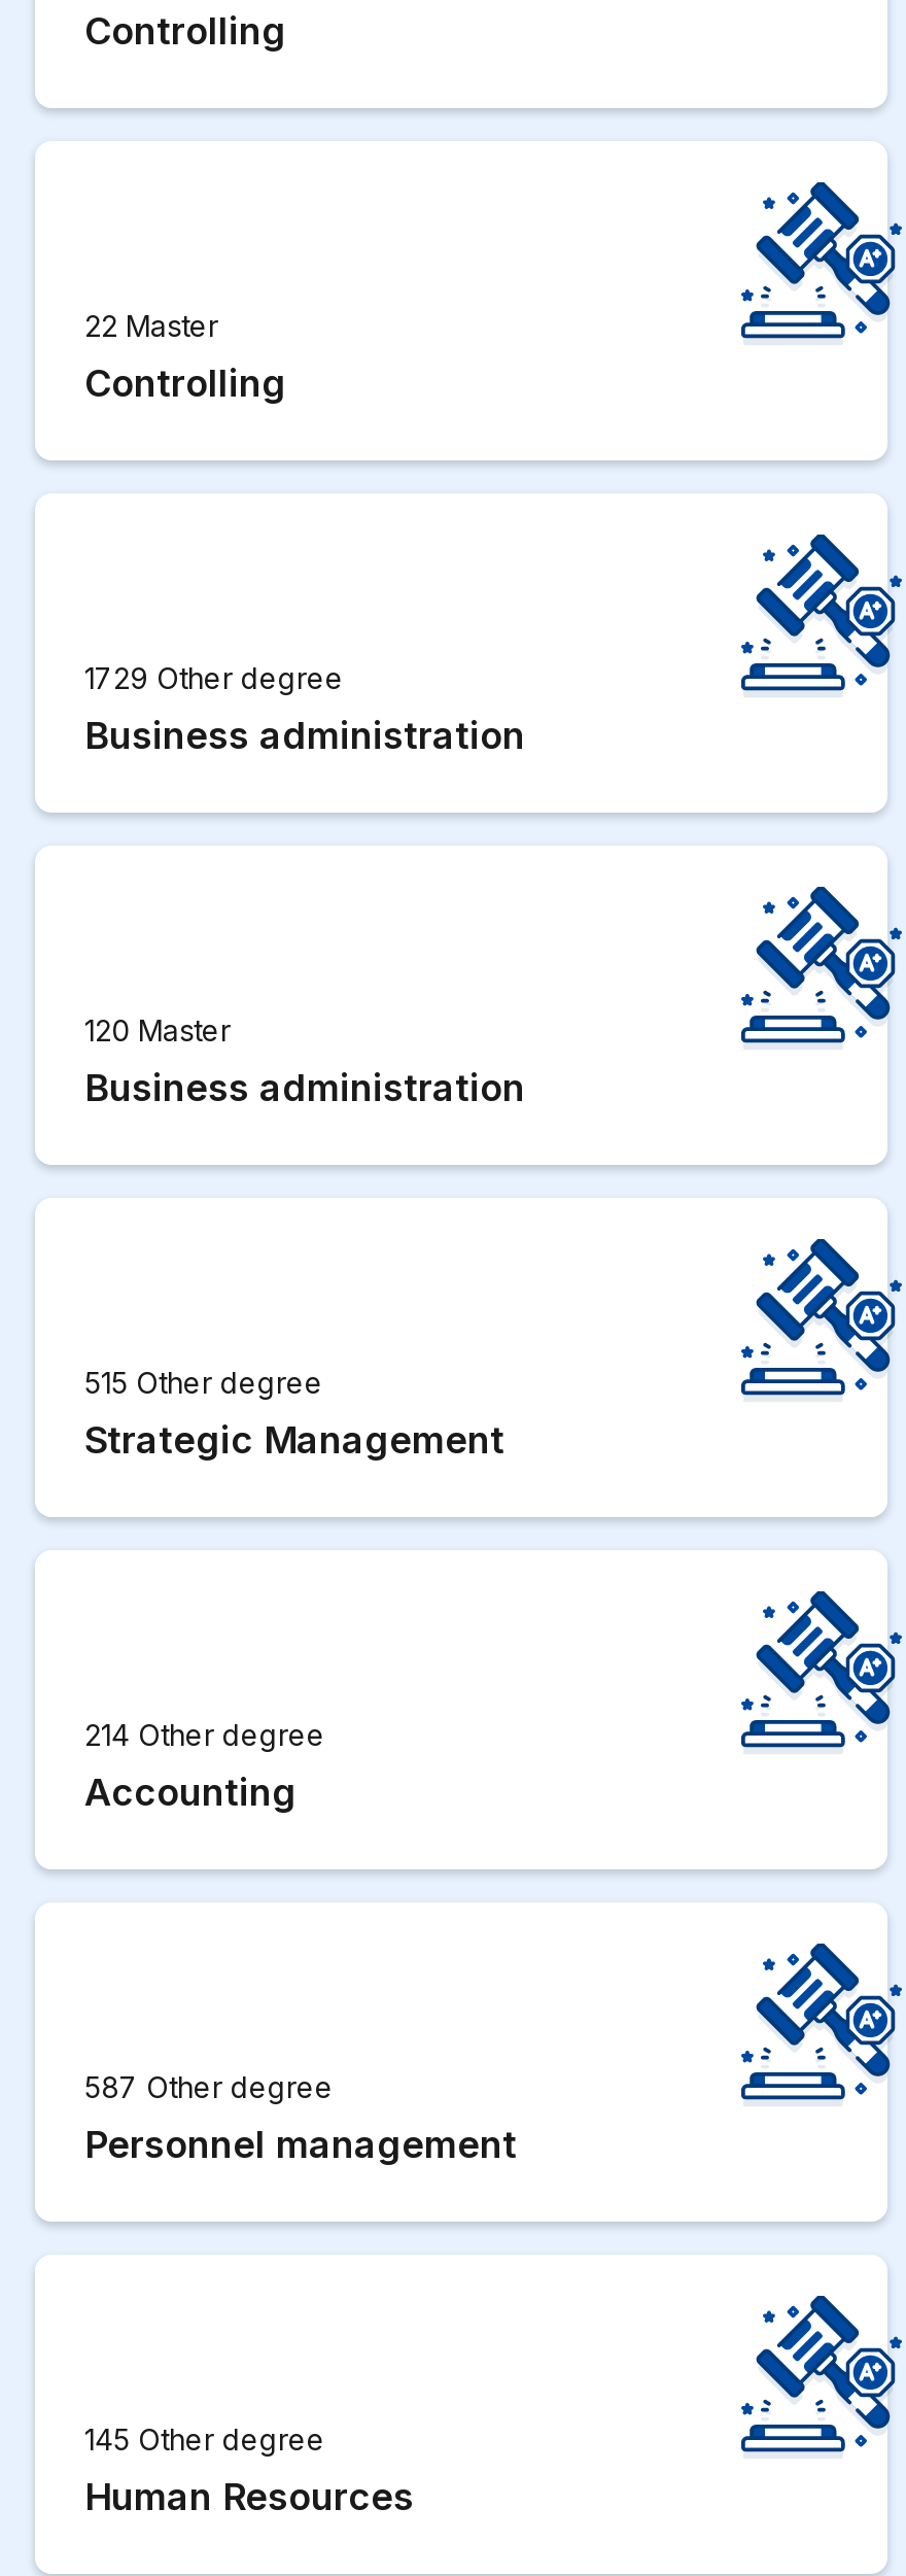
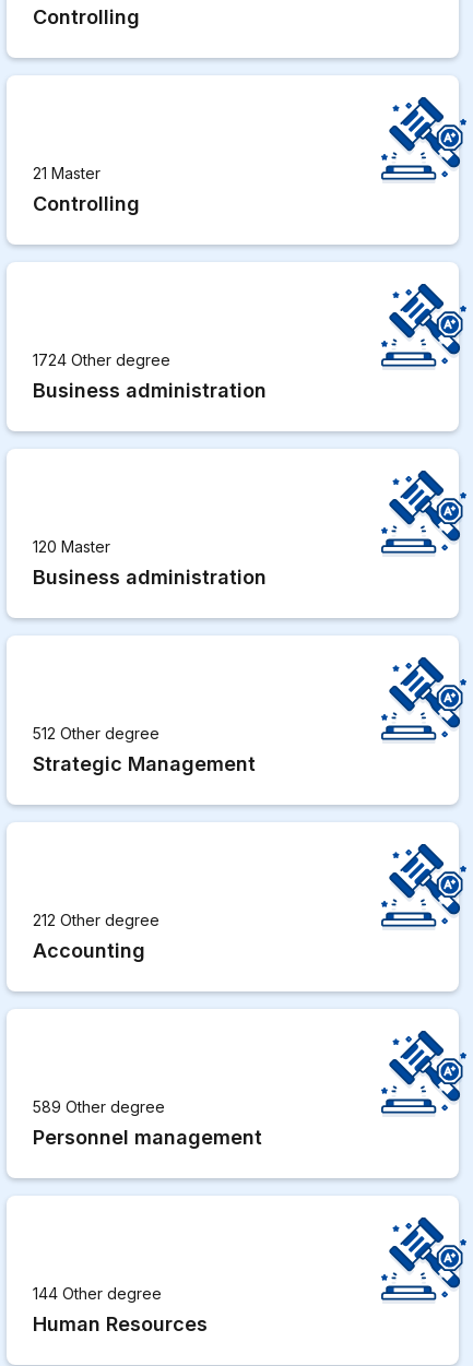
- 22 Master
+ 21 Master

- 1729 Other degree
+ 1724 Other degree

- 515 Other degree
+ 512 Other degree

- 214 Other degree
+ 212 Other degree

- 587 Other degree
+ 589 Other degree

- 145 Other degree
+ 144 Other degree
